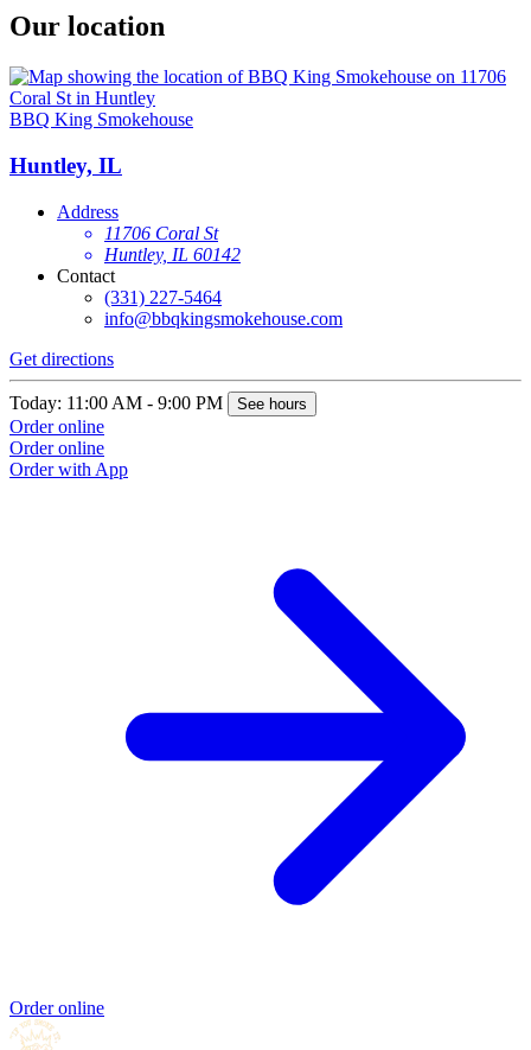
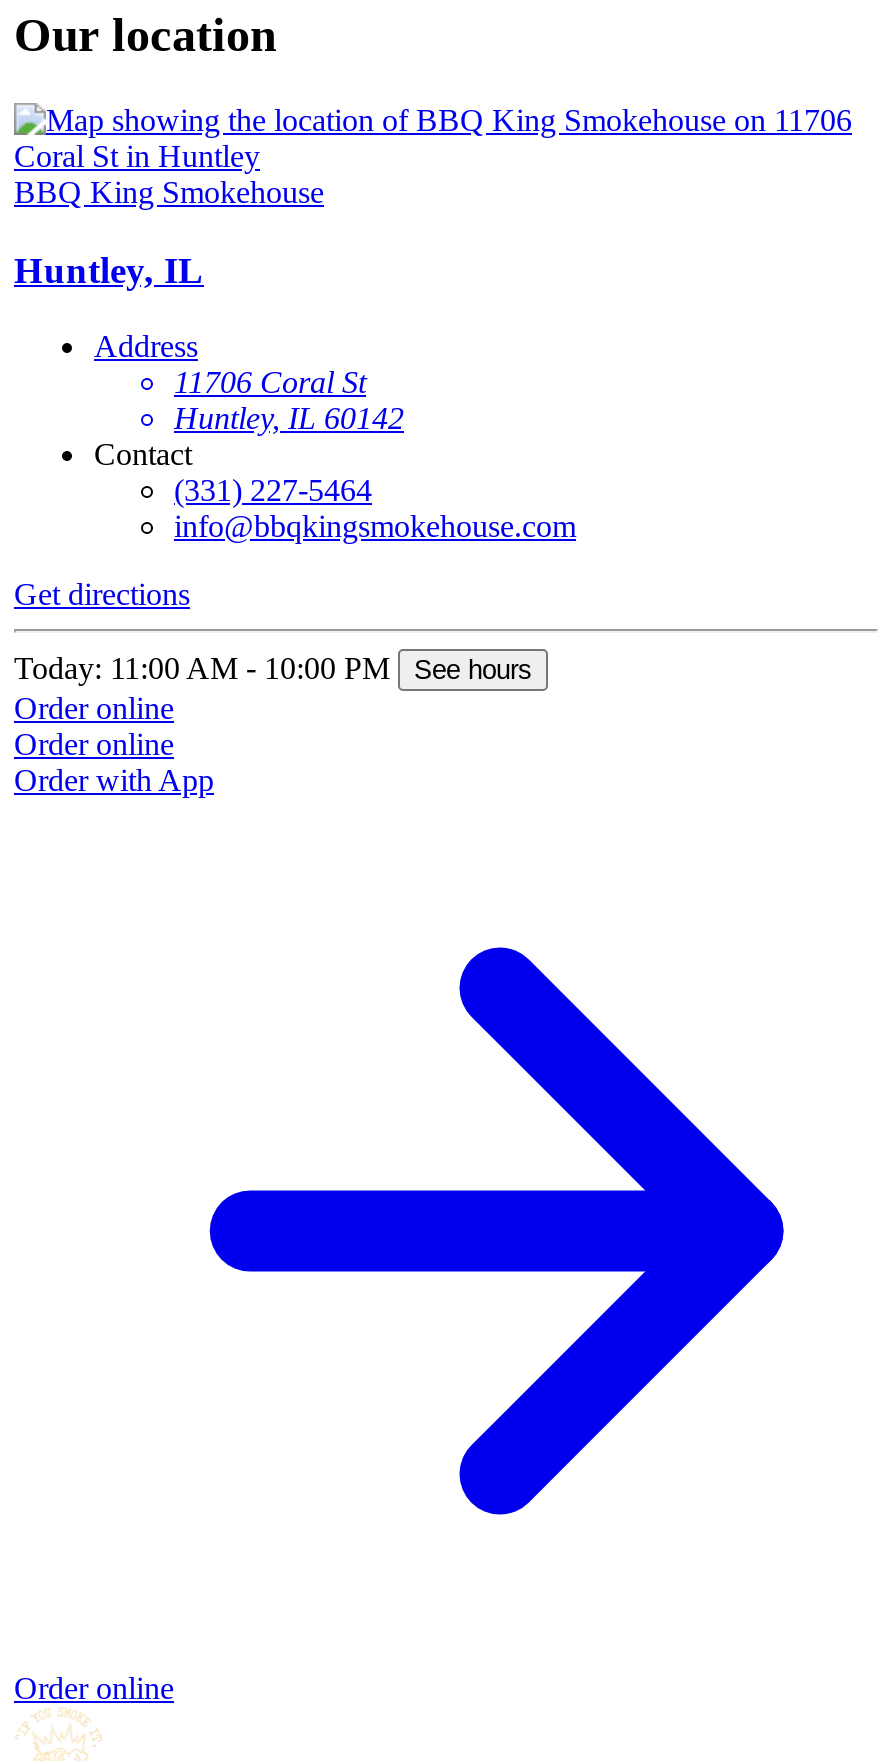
- Today: 11:00 AM - 9:00 PM See hours
+ Today: 11:00 AM - 10:00 PM See hours
